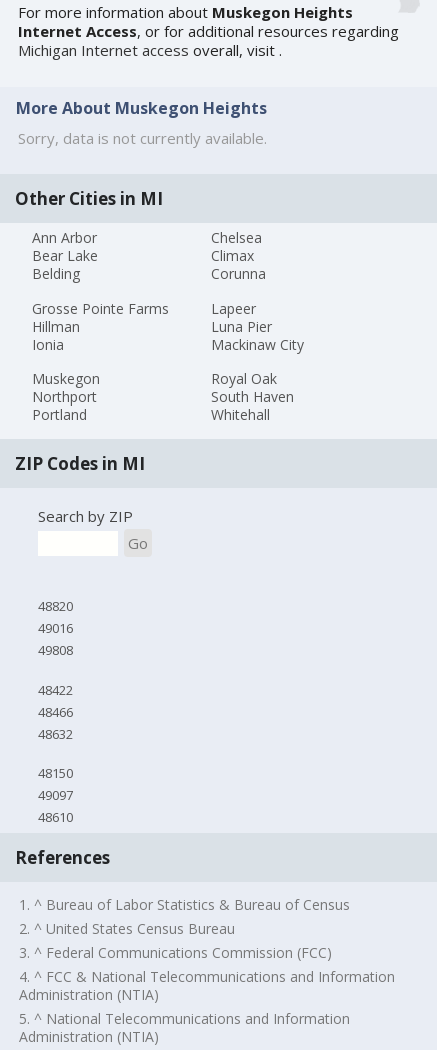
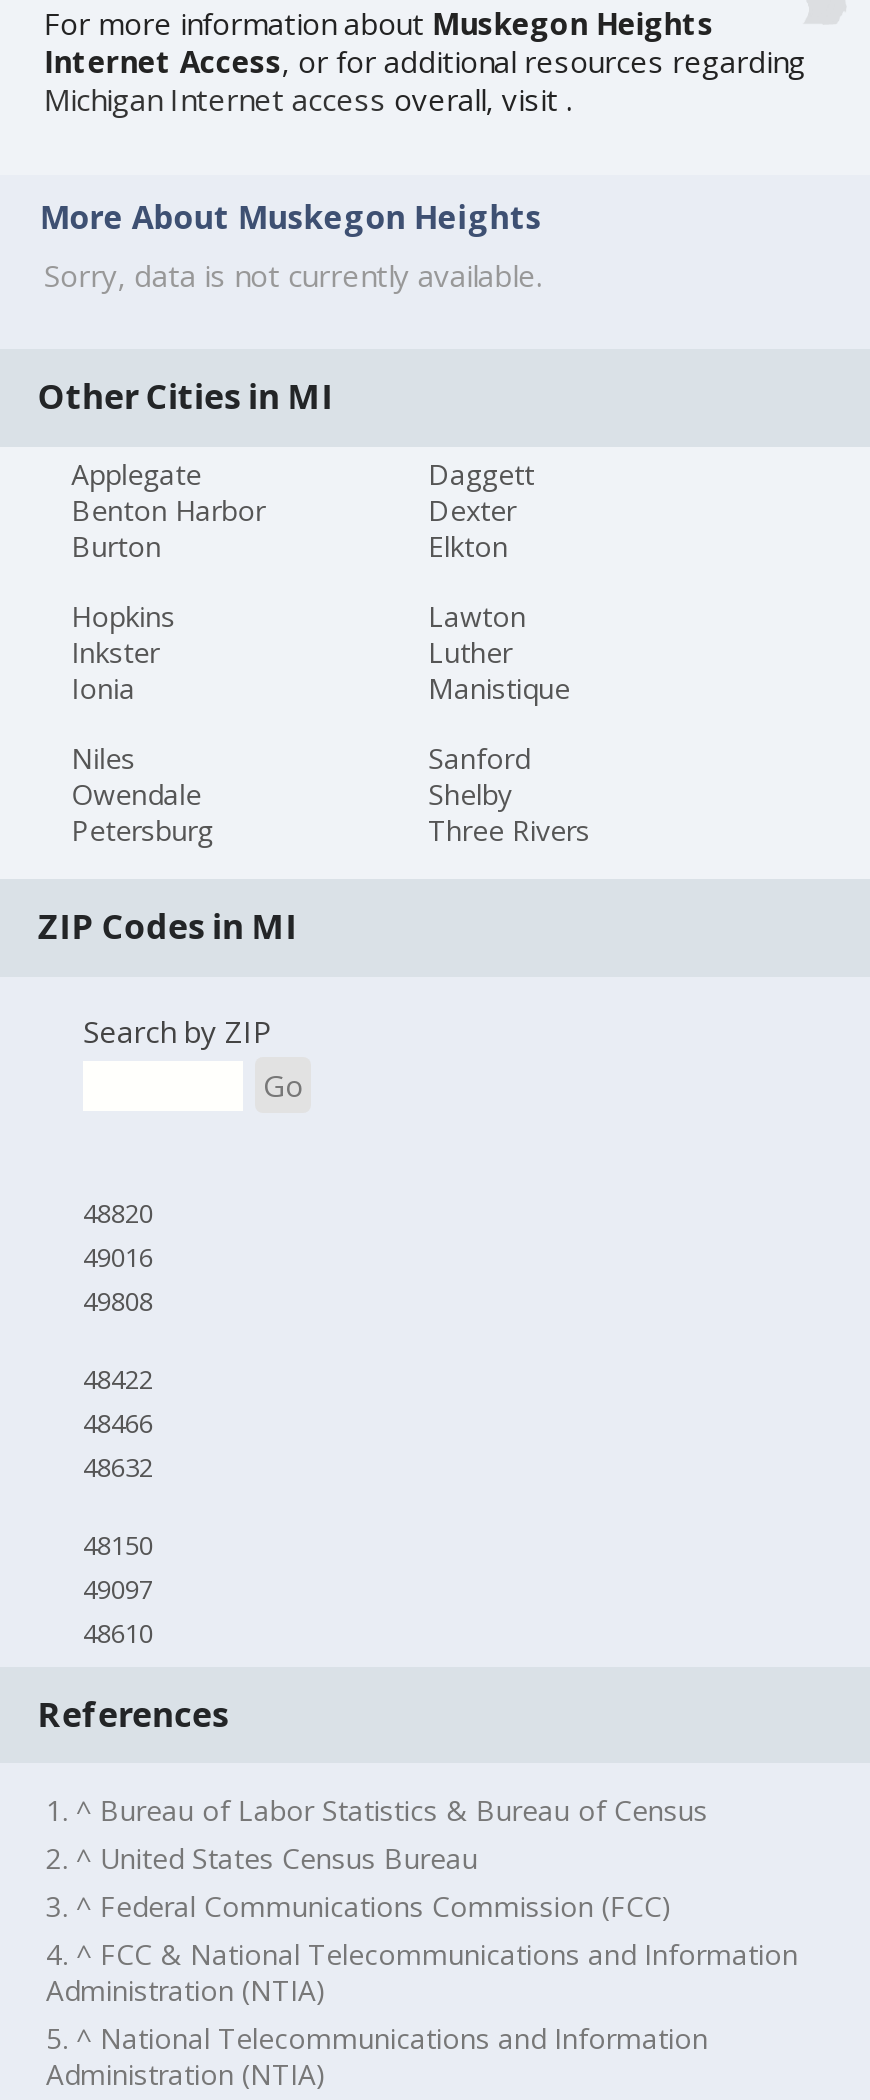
- Ann Arbor
- Bear Lake
- Belding
+ Applegate
+ Benton Harbor
+ Burton

- Chelsea
- Climax
- Corunna
+ Daggett
+ Dexter
+ Elkton

- Grosse Pointe Farms
- Hillman
+ Hopkins
+ Inkster

- Lapeer
- Luna Pier
- Mackinaw City
+ Lawton
+ Luther
+ Manistique

- Muskegon
- Northport
- Portland
+ Niles
+ Owendale
+ Petersburg

- Royal Oak
- South Haven
- Whitehall
+ Sanford
+ Shelby
+ Three Rivers
